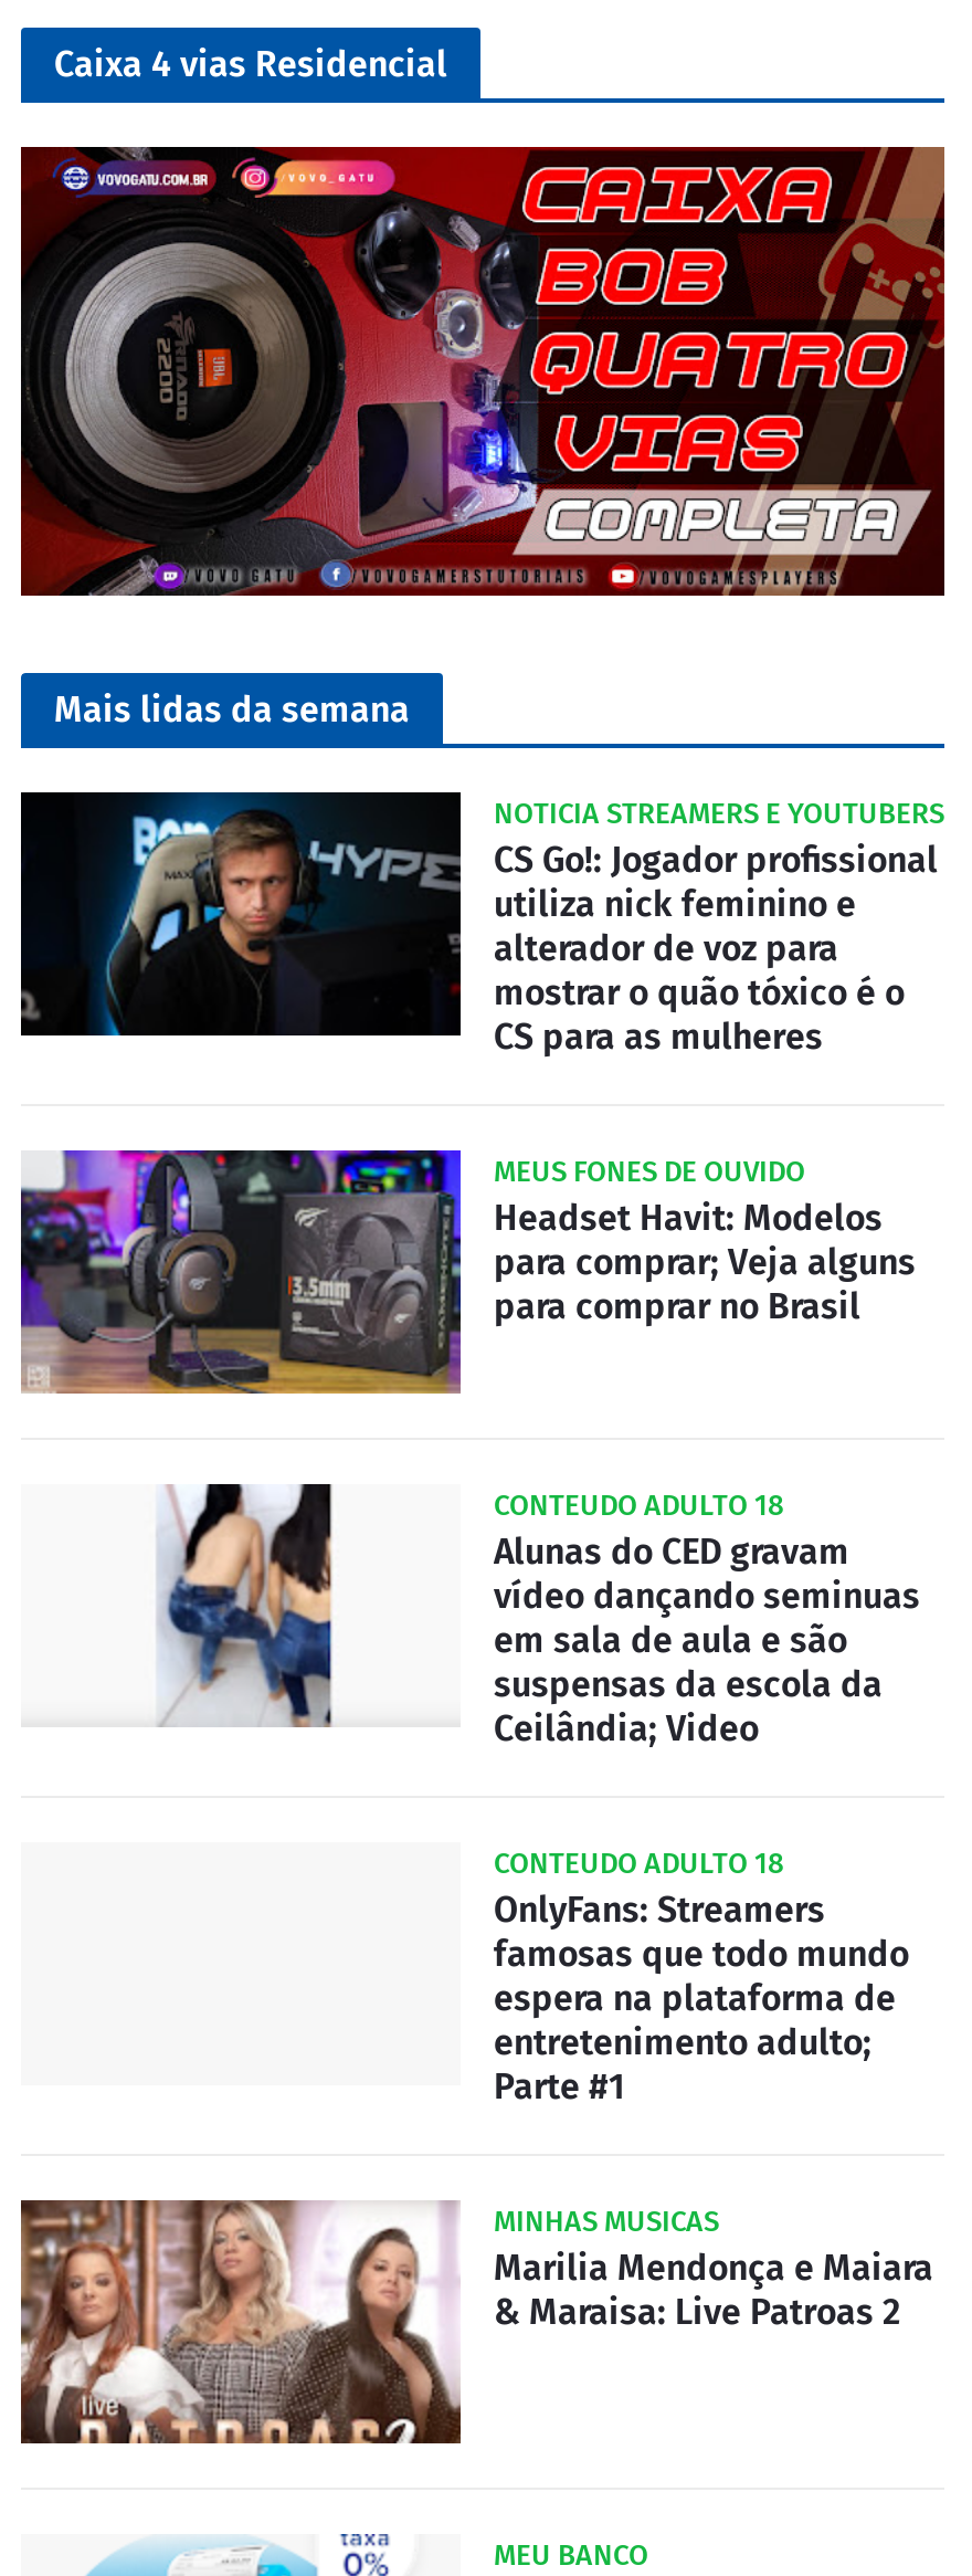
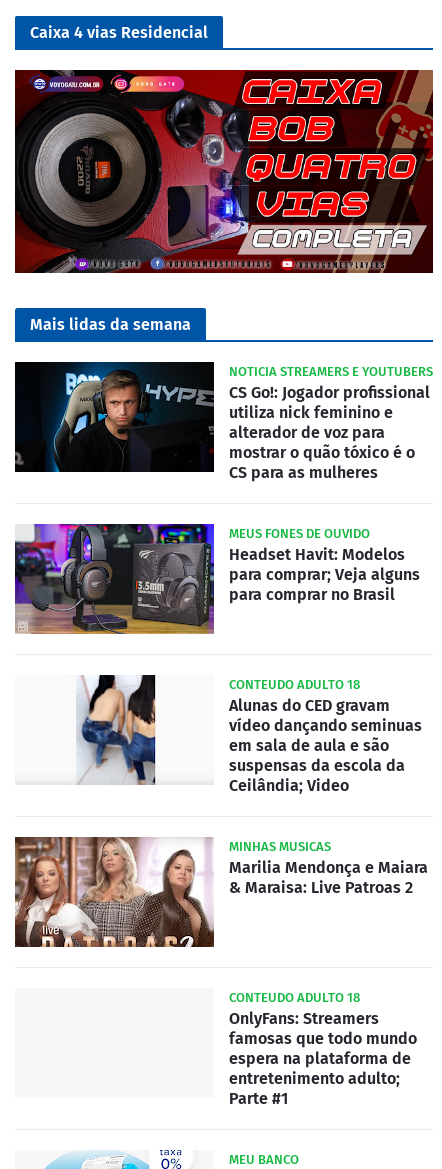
moved down: CONTEUDO ADULTO 18 | OnlyFans: Streamers | famosas que todo mundo | espera na plataforma de | entretenimento adulto; | Parte #1

moved up: [image] | MINHAS MUSICAS | Marilia Mendonça e Maiara | & Maraisa: Live Patroas 2
